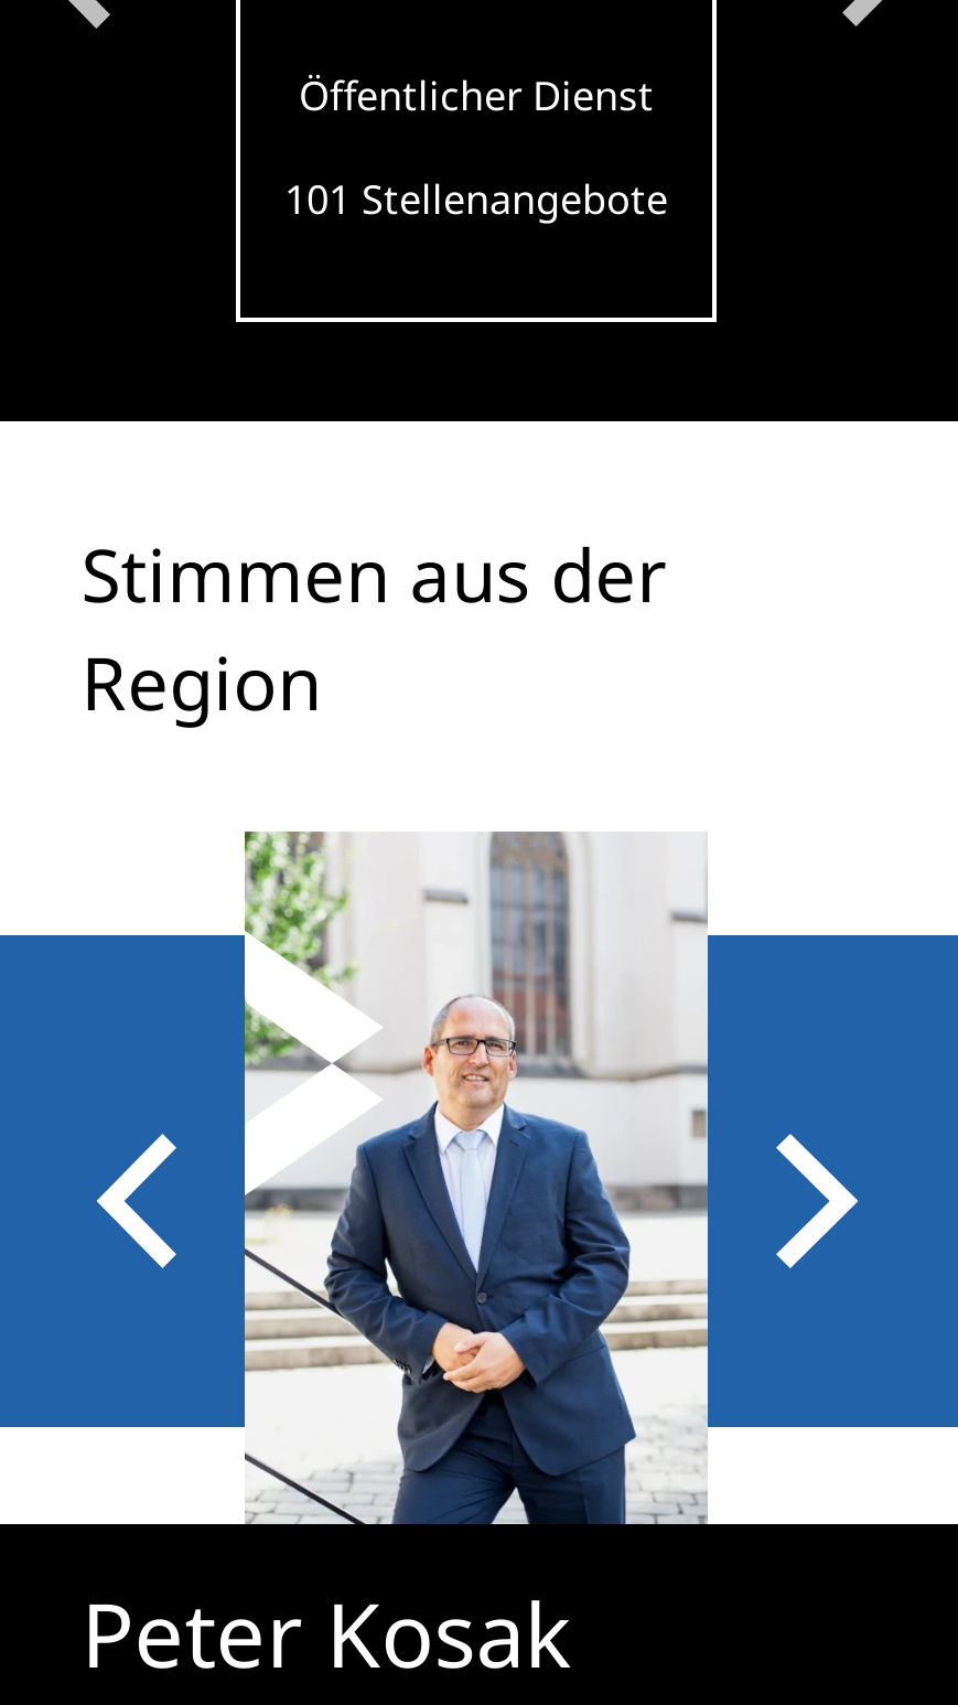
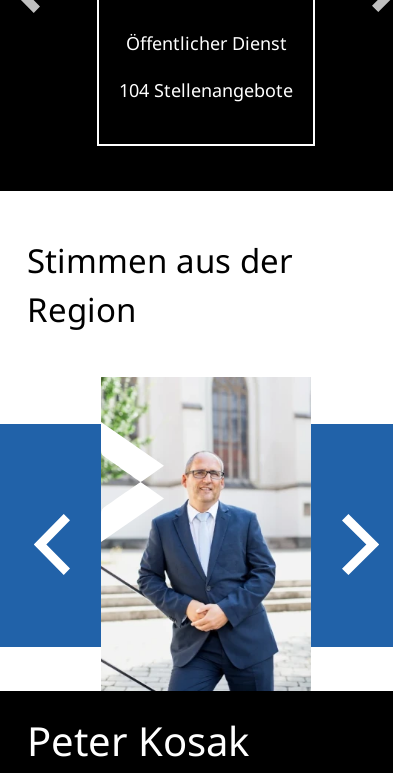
- 101 Stellenangebote
+ 104 Stellenangebote
